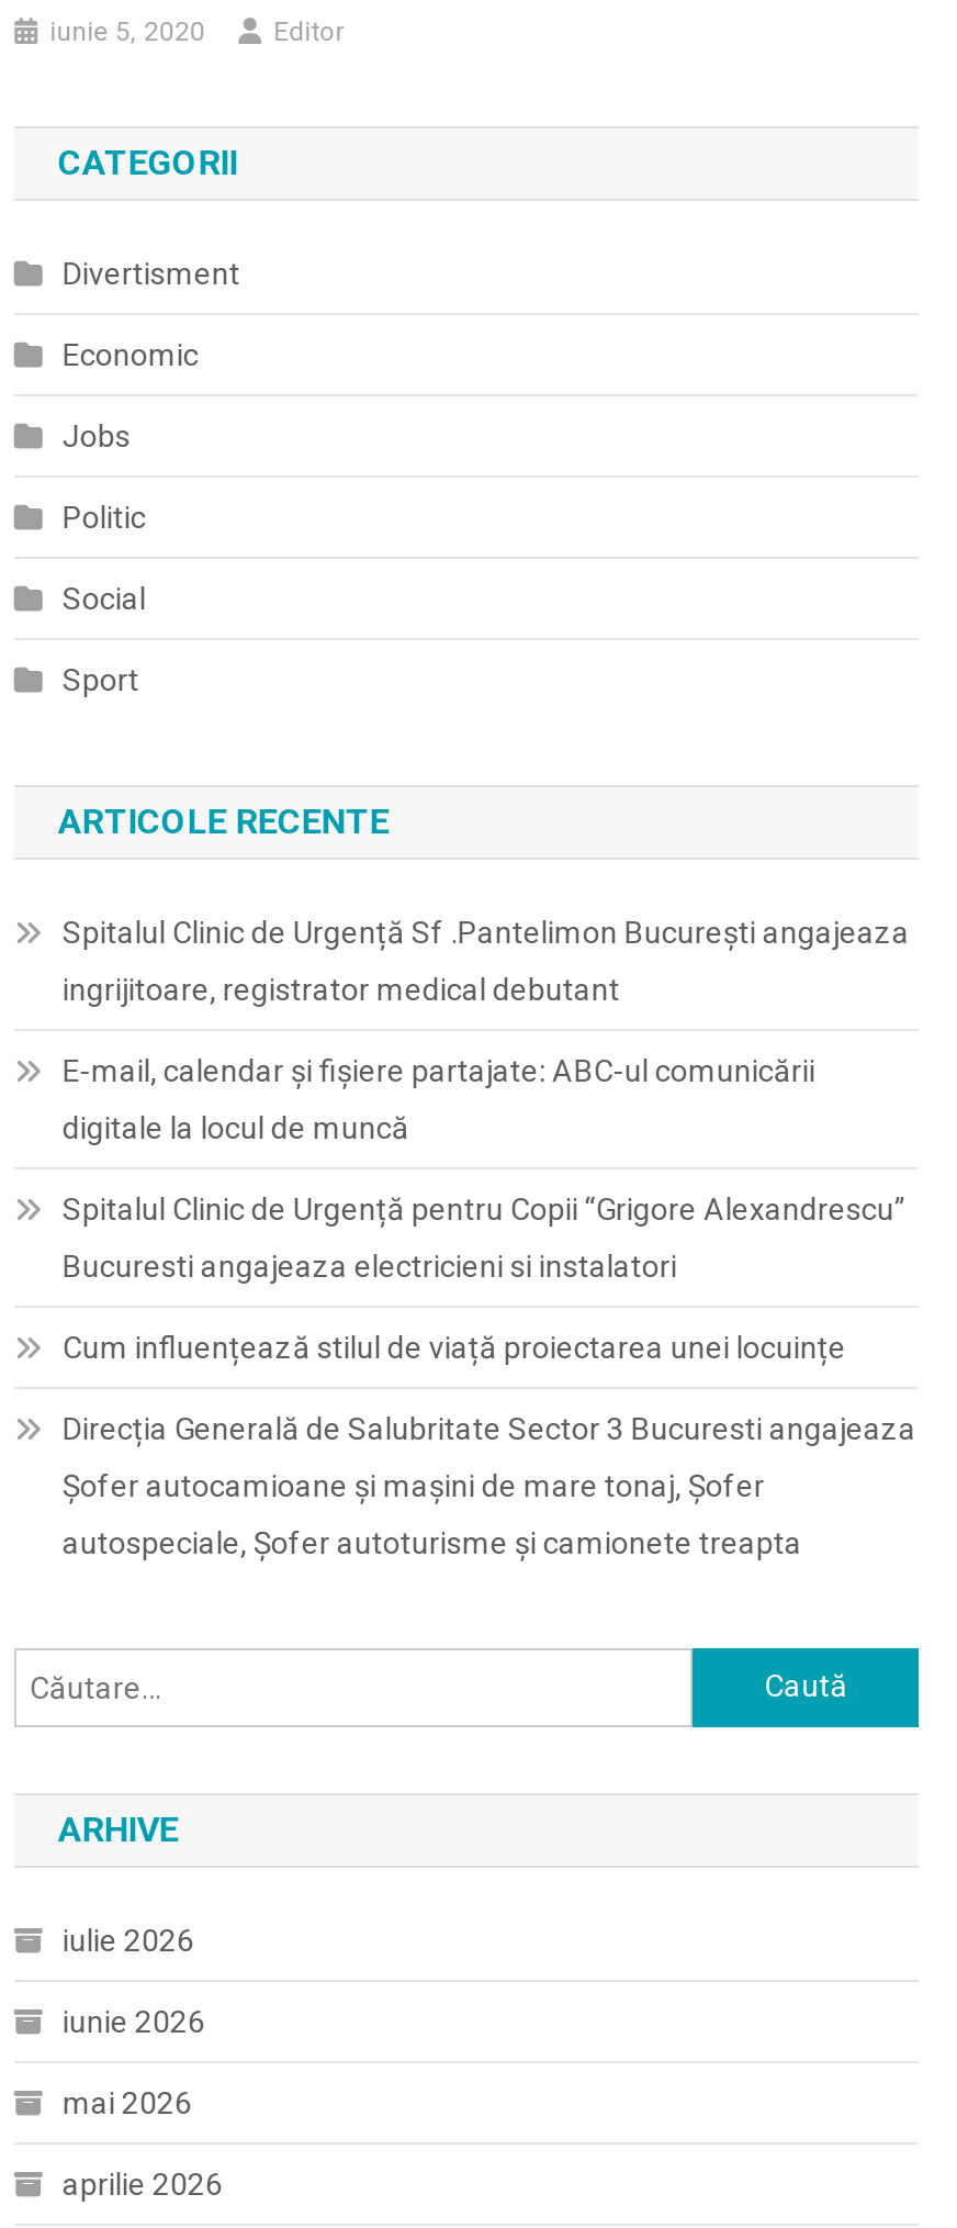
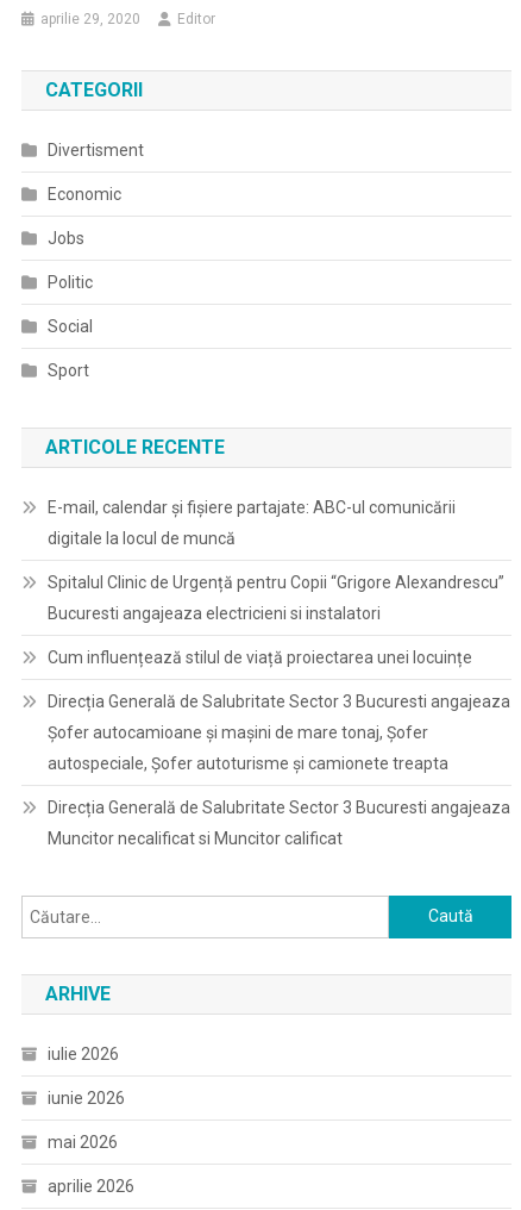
- iunie 5, 2020
+ aprilie 29, 2020

- Spitalul Clinic de Urgență Sf .Pantelimon București angajeaza
- ingrijitoare, registrator medical debutant

moved up: E-mail, calendar şi fişiere partajate: ABC-ul comunicării | digitale la locul de muncă | Spitalul Clinic de Urgență pentru Copii “Grigore Alexandrescu” | Bucuresti angajeaza electricieni si instalatori | Cum influențează stilul de viață proiectarea unei locuințe | Direcția Generală de Salubritate Sector 3 Bucuresti angajeaza | Șofer autocamioane și mașini de mare tonaj, Șofer | autospeciale, Șofer autoturisme și camionete treapta

+ Direcția Generală de Salubritate Sector 3 Bucuresti angajeaza
+ Muncitor necalificat si Muncitor calificat
